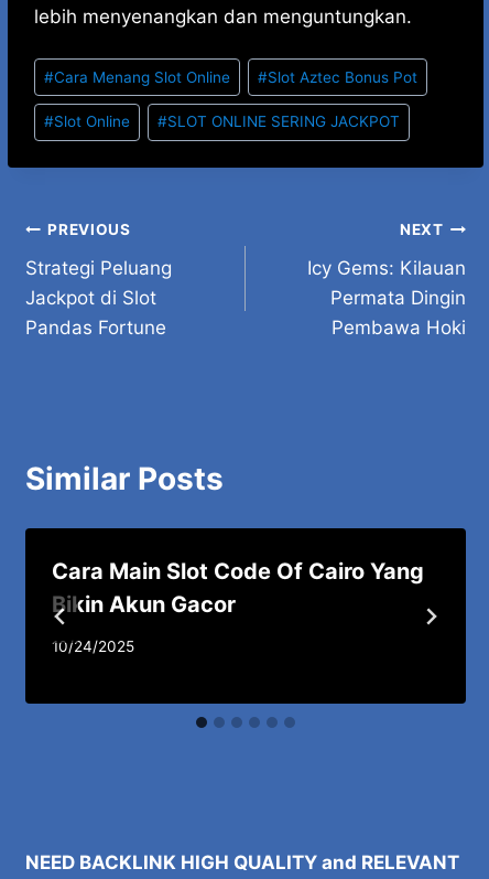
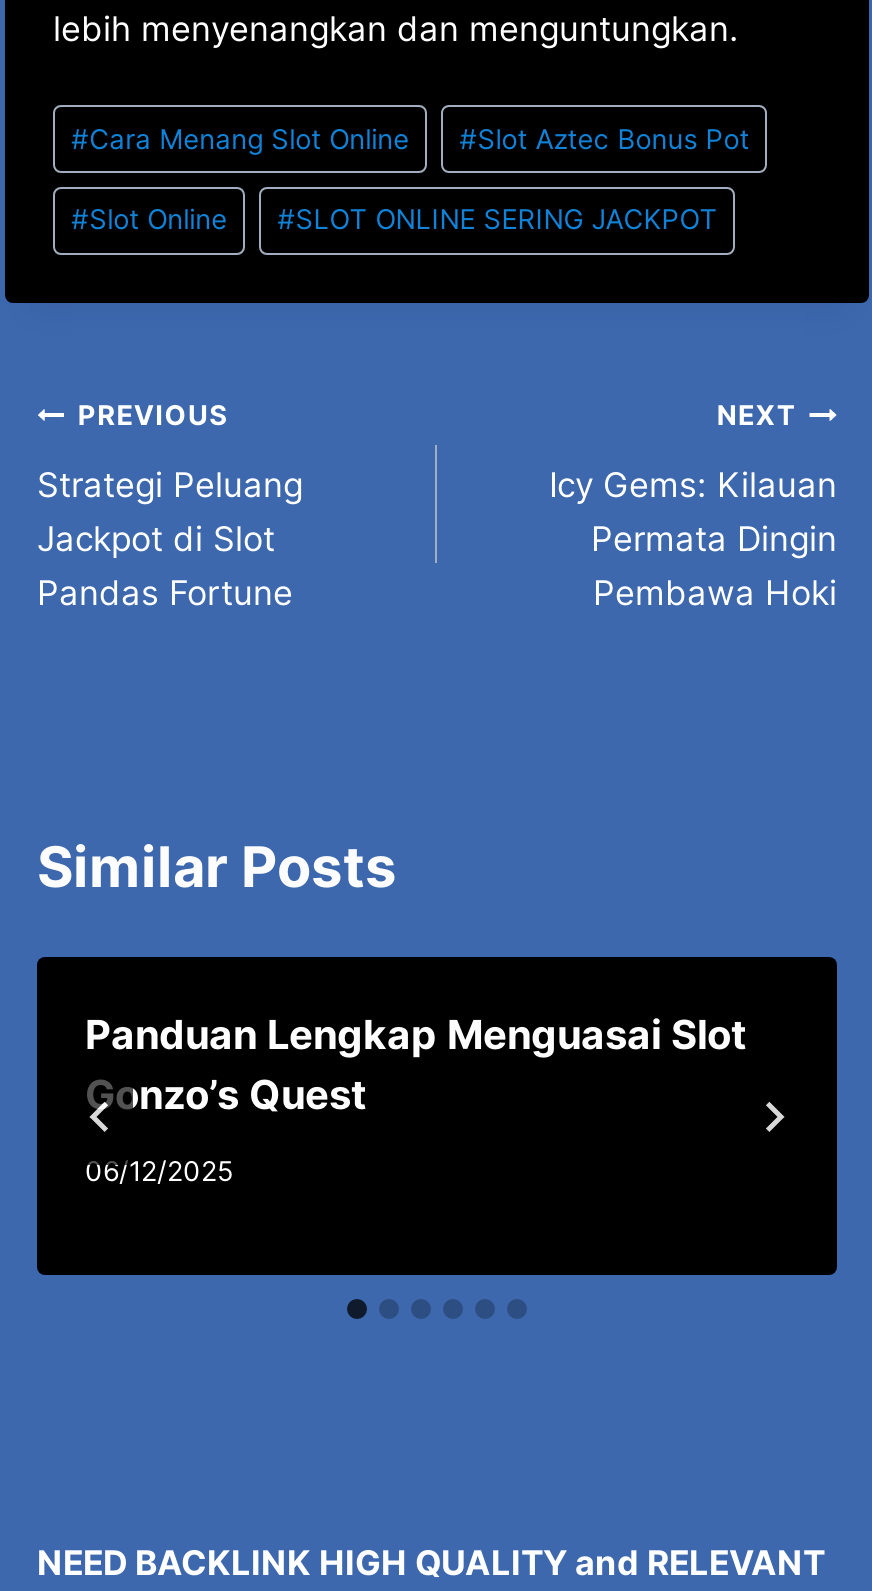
- Cara Main Slot Code Of Cairo Yang
- Bikin Akun Gacor
+ Panduan Lengkap Menguasai Slot
+ Gonzo’s Quest

- 10/24/2025
+ 06/12/2025
